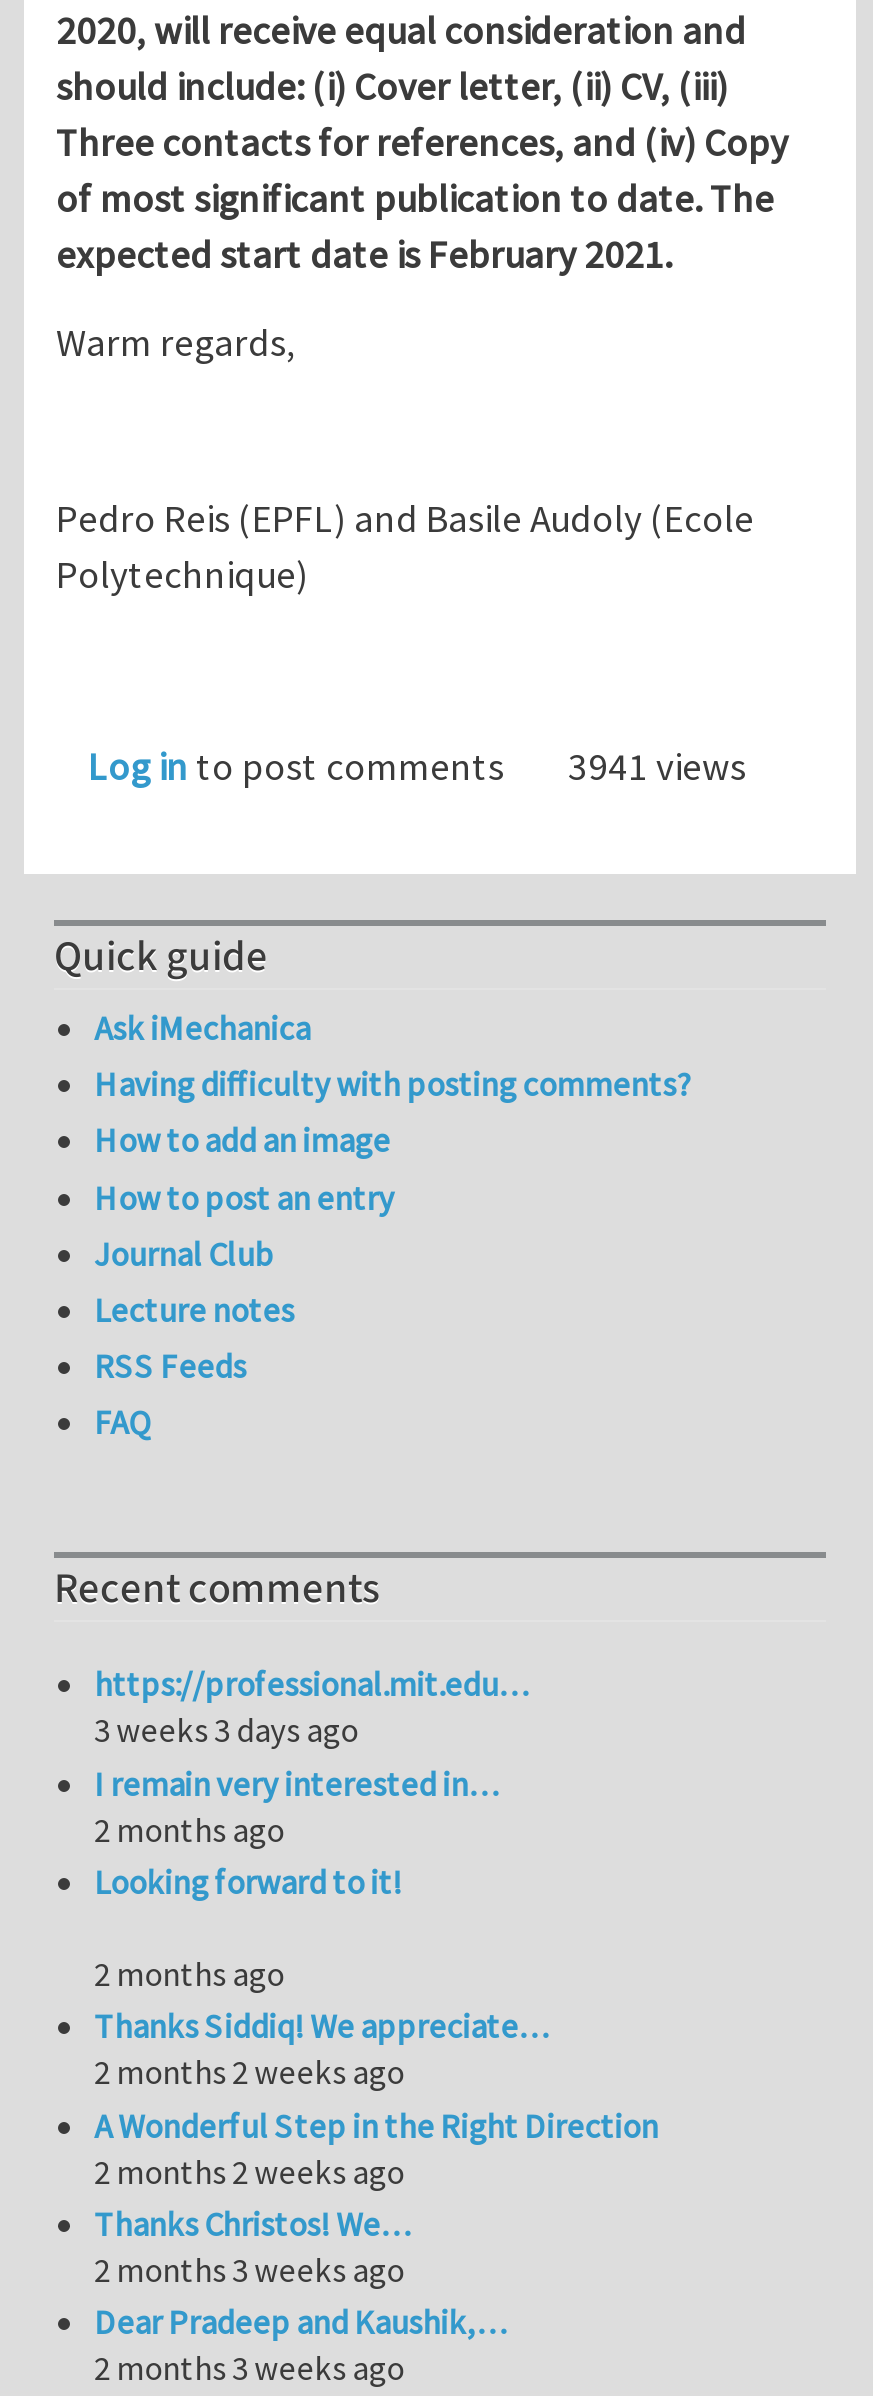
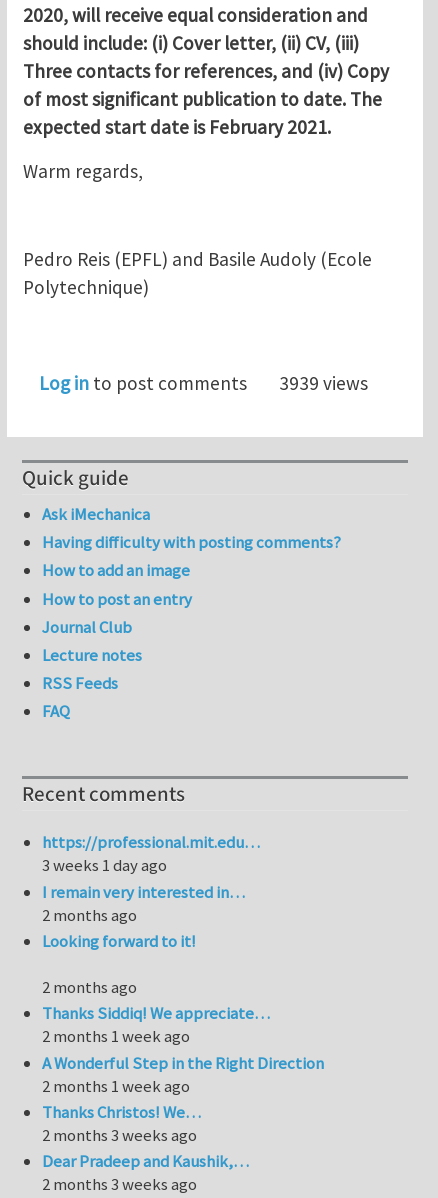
- Log in to post comments 3941 views
+ Log in to post comments 3939 views

- 3 weeks 3 days ago
+ 3 weeks 1 day ago

- 2 months 2 weeks ago
+ 2 months 1 week ago

- 2 months 2 weeks ago
+ 2 months 1 week ago
